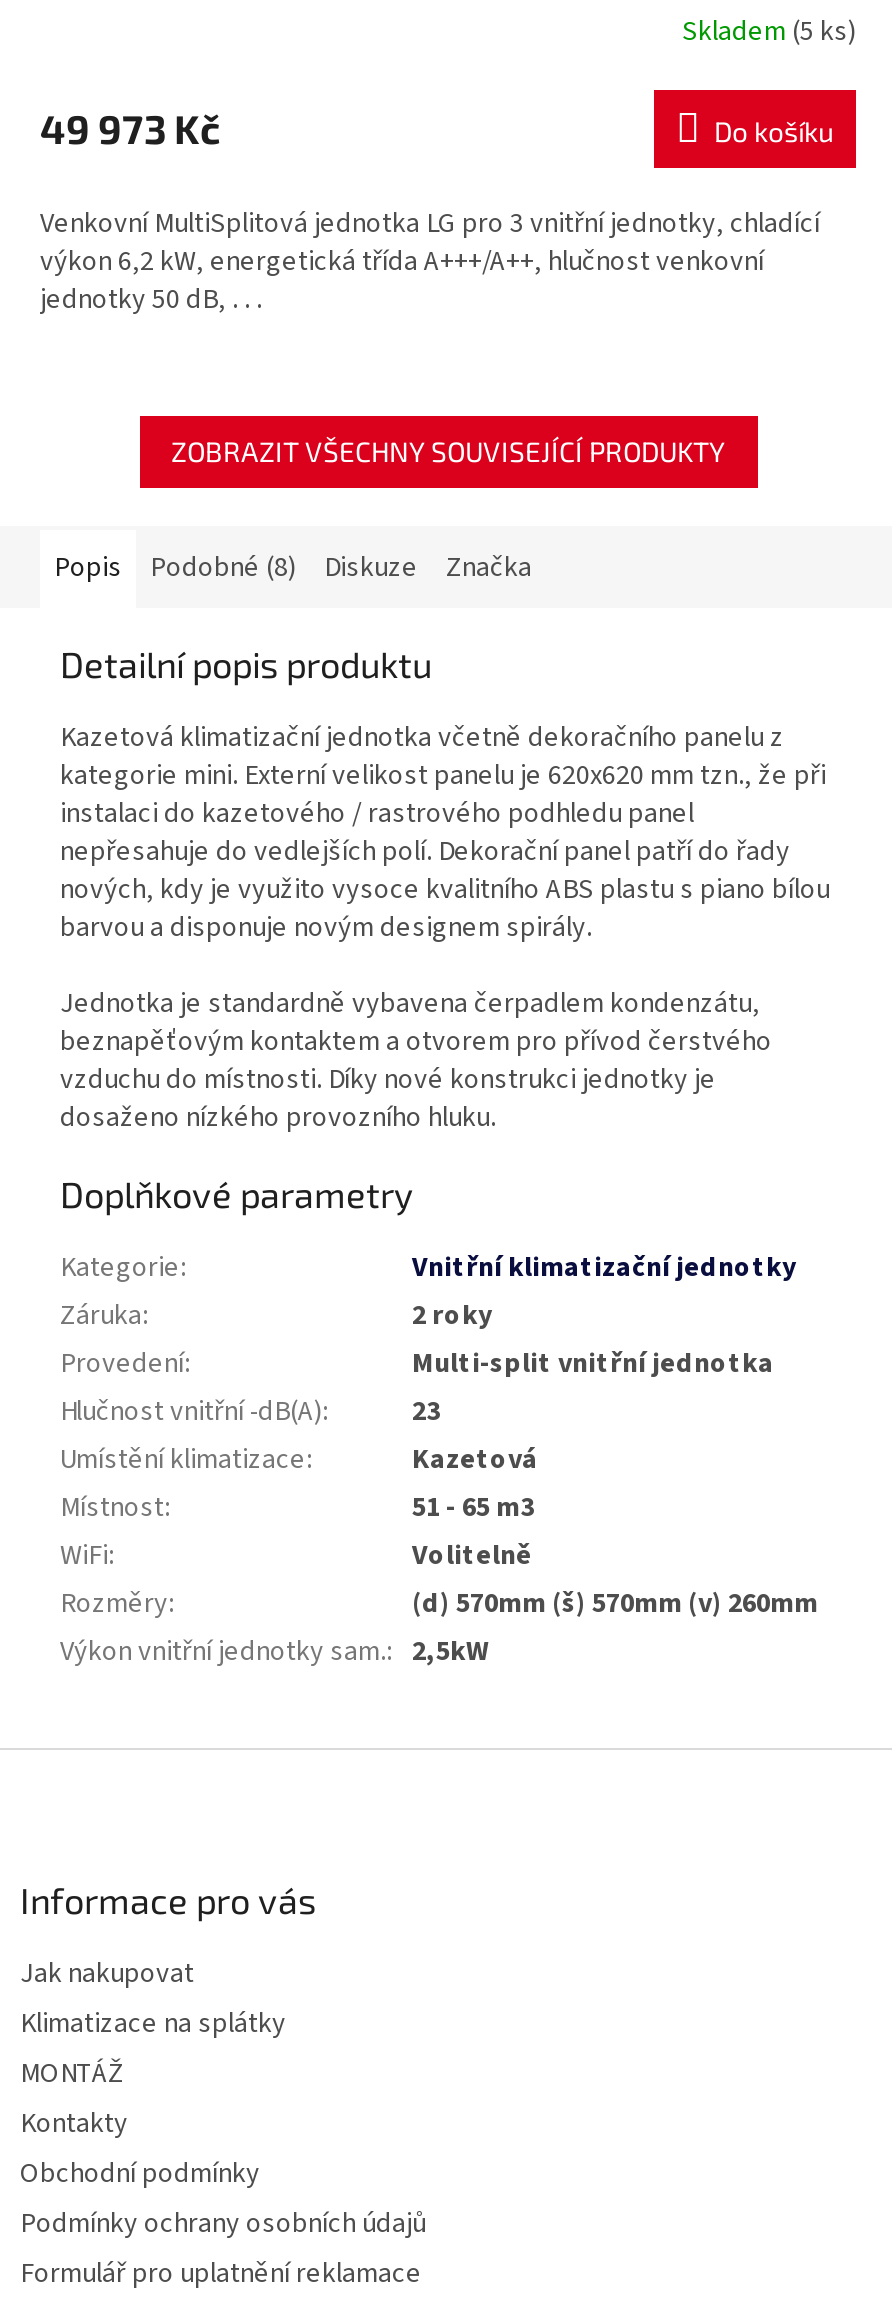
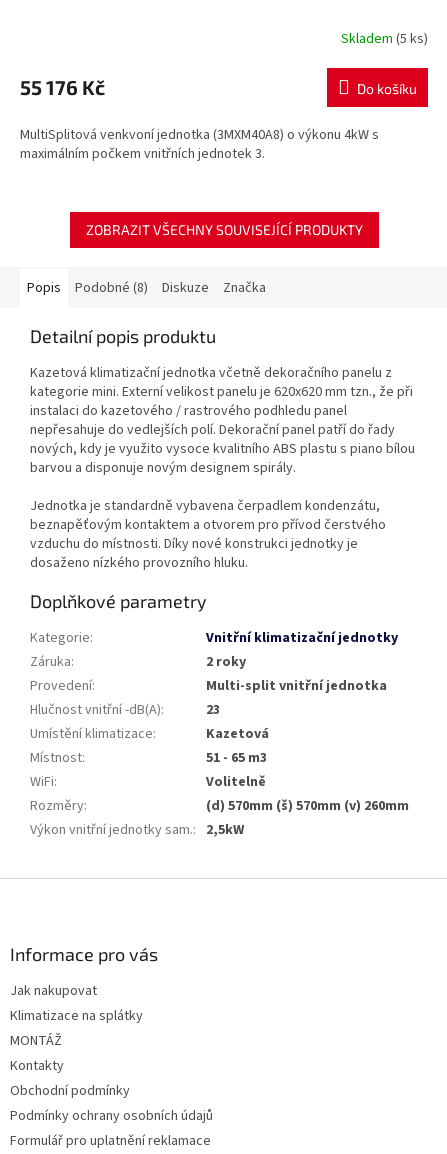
- 49 973 Kč
+ 55 176 Kč

- Venkovní MultiSplitová jednotka LG pro 3 vnitřní jednotky, chladící
- výkon 6,2 kW, energetická třída A+++/A++, hlučnost venkovní
- jednotky 50 dB, . . .
+ MultiSplitová venkvoní jednotka (3MXM40A8) o výkonu 4kW s
+ maximálním počkem vnitřních jednotek 3.
